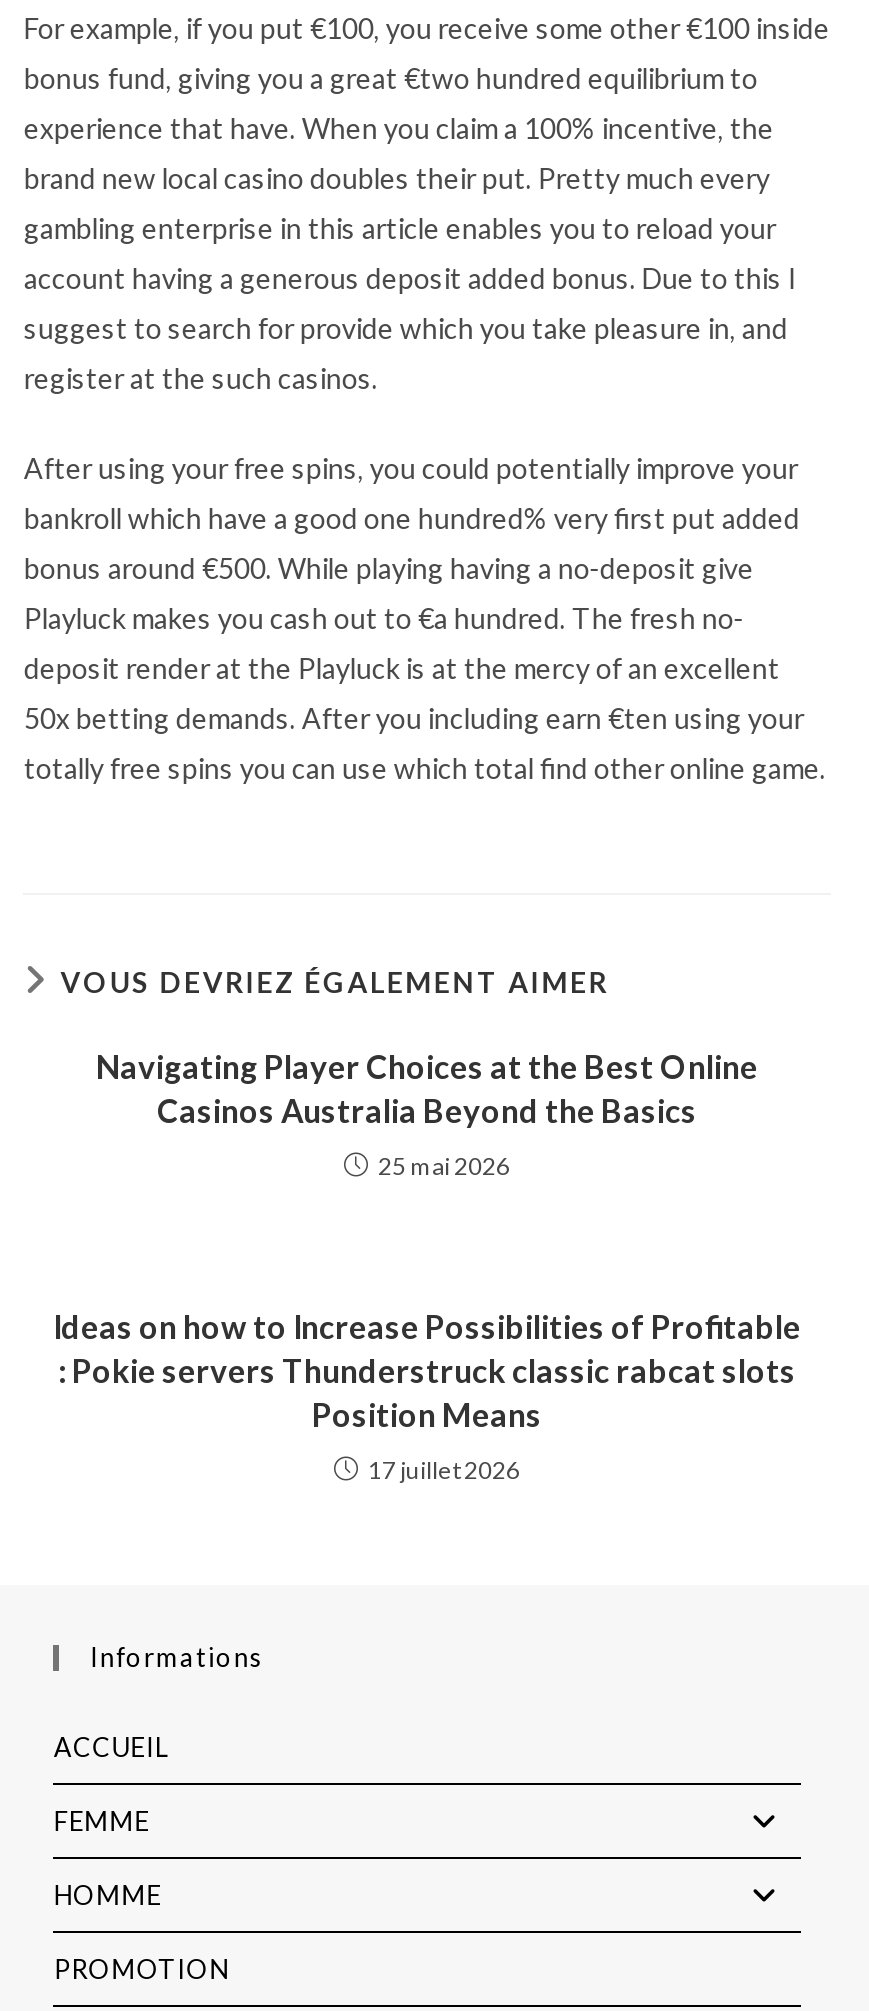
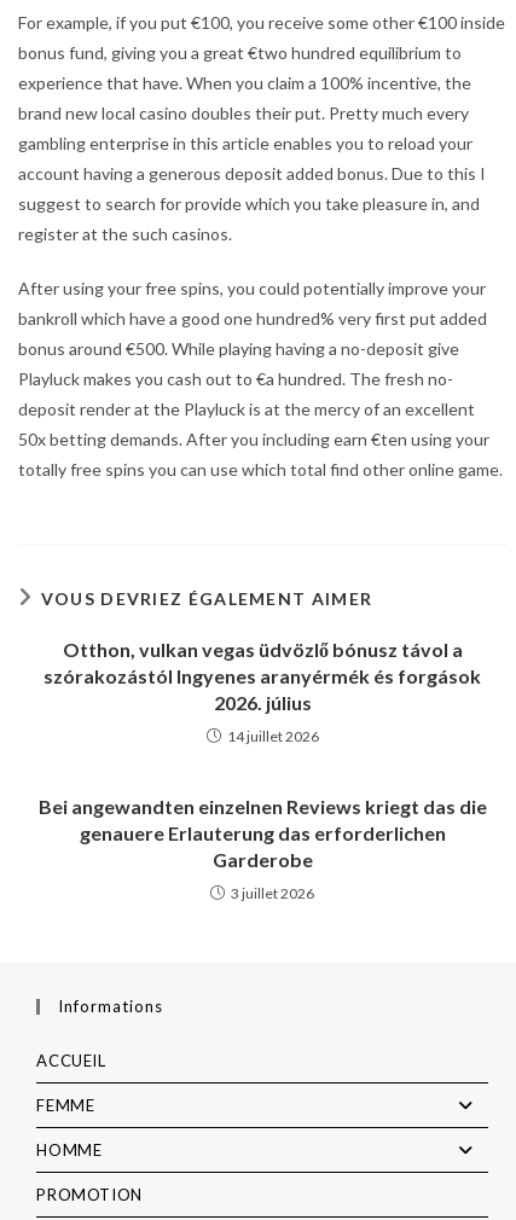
- Navigating Player Choices at the Best Online
- Casinos Australia Beyond the Basics
+ Otthon, vulkan vegas üdvözlő bónusz távol a
+ szórakozástól Ingyenes aranyérmék és forgások
+ 2026. július

- 25 mai 2026
+ 14 juillet 2026

- Ideas on how to Increase Possibilities of Profitable
- : Pokie servers Thunderstruck classic rabcat slots
- Position Means
+ Bei angewandten einzelnen Reviews kriegt das die
+ genauere Erlauterung das erforderlichen
+ Garderobe

- 17 juillet 2026
+ 3 juillet 2026
